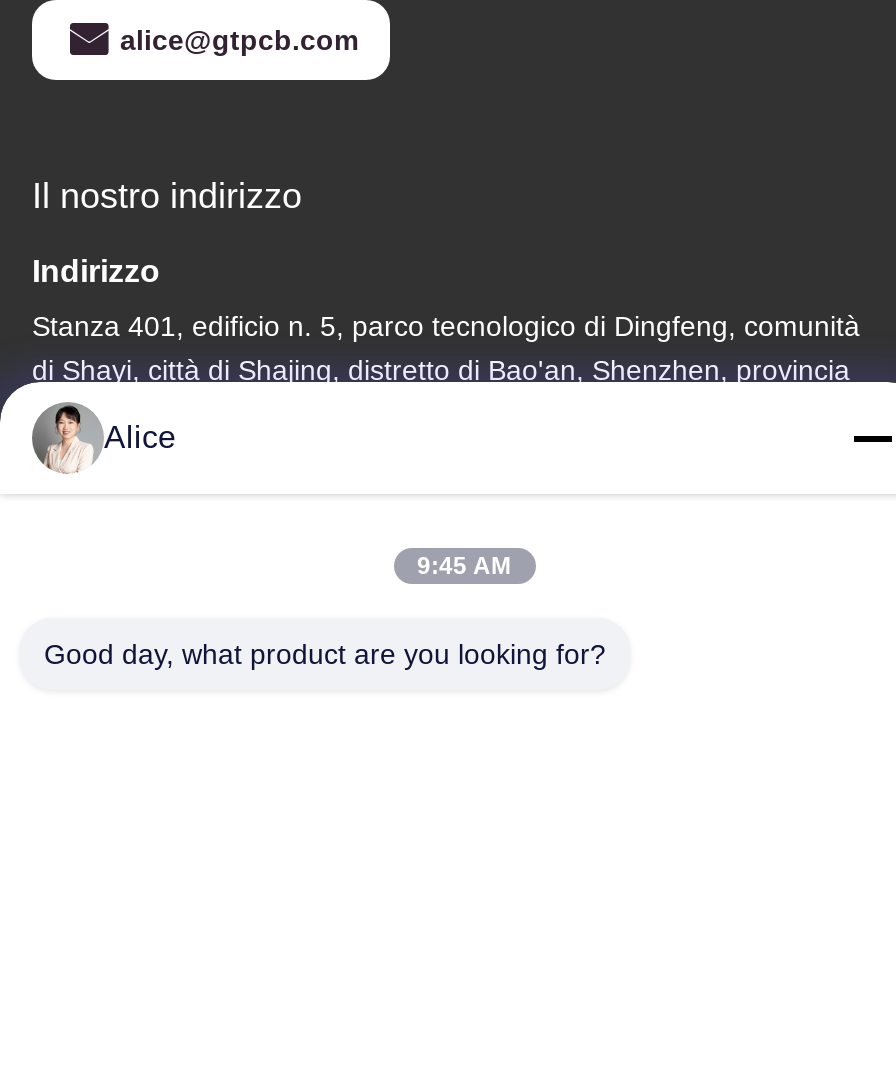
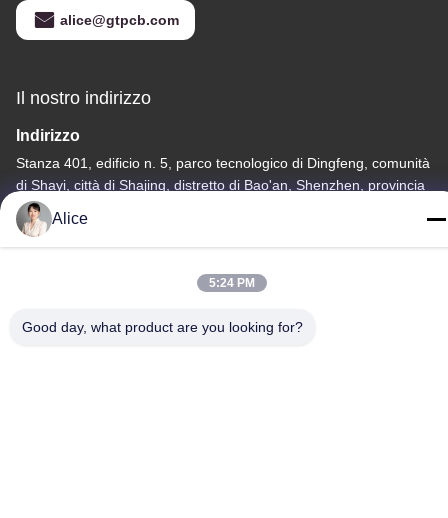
- 9:45 AM
+ 5:24 PM
